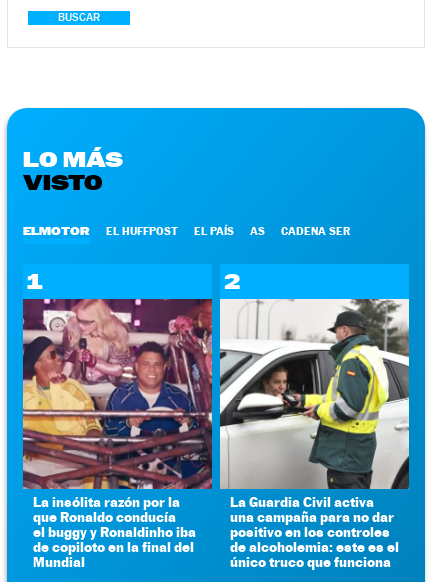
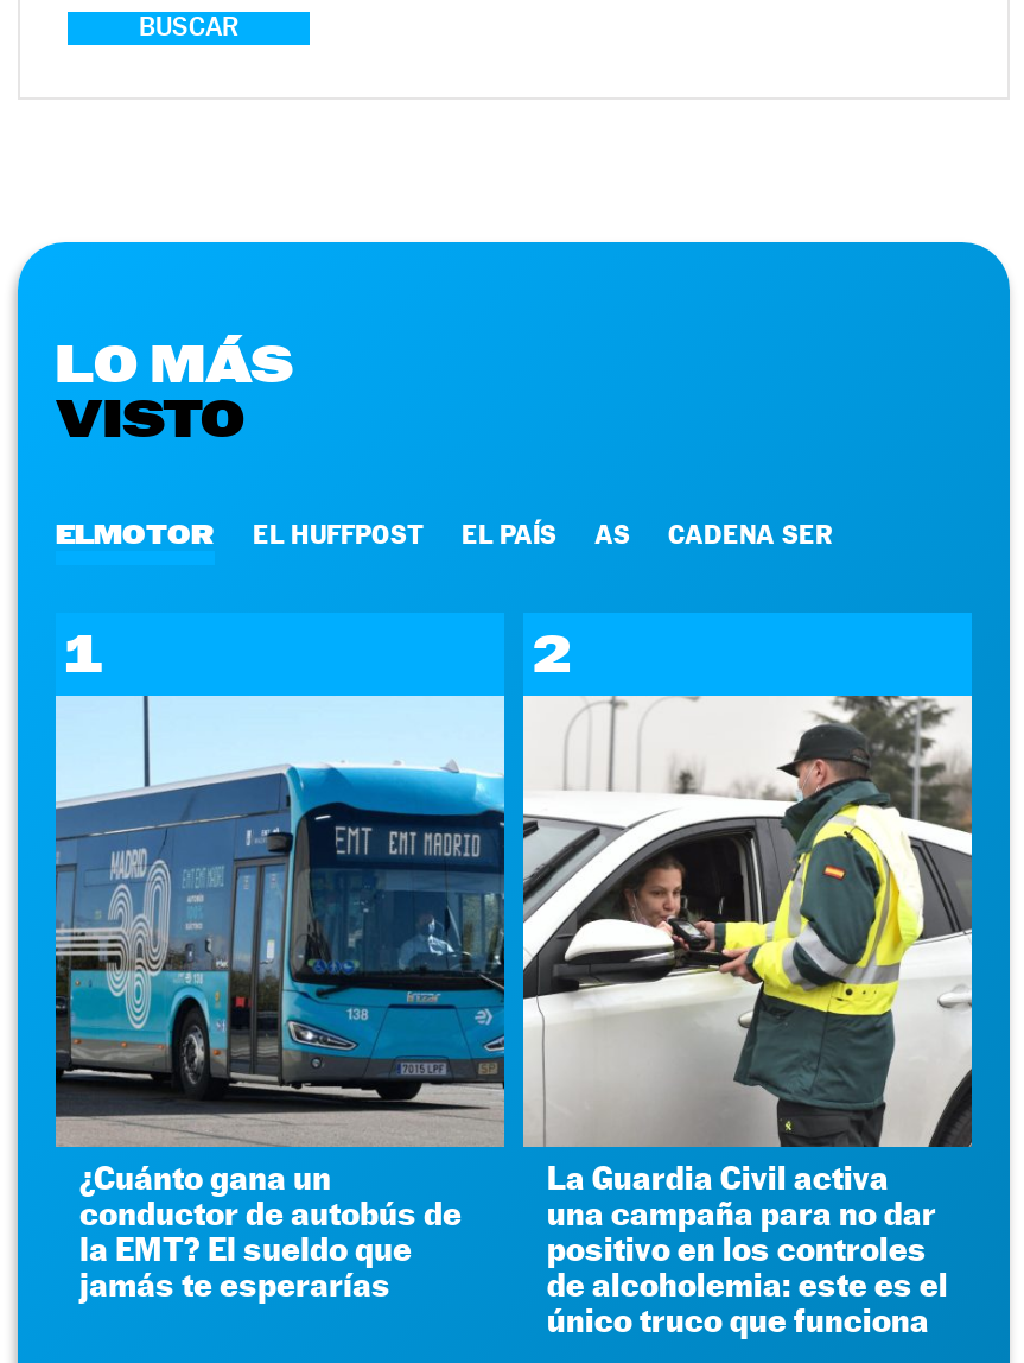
- [image]
- La insólita razón por la
- que Ronaldo conducía
- el buggy y Ronaldinho iba
- de copiloto en la final del
- Mundial
+ [image]
+ ¿Cuánto gana un
+ conductor de autobús de
+ la EMT? El sueldo que
+ jamás te esperarías
